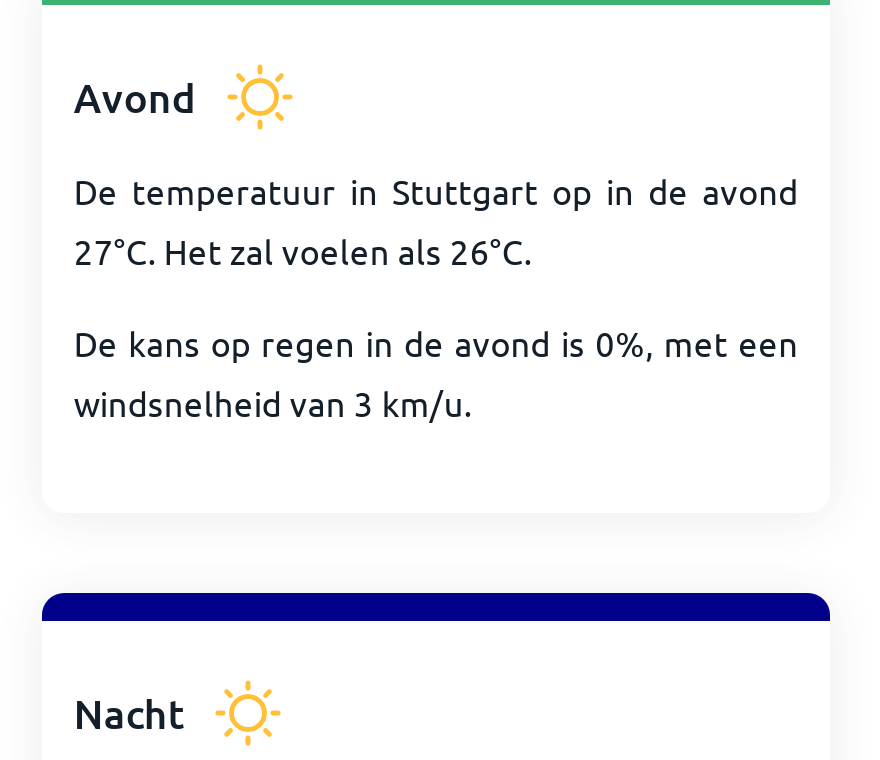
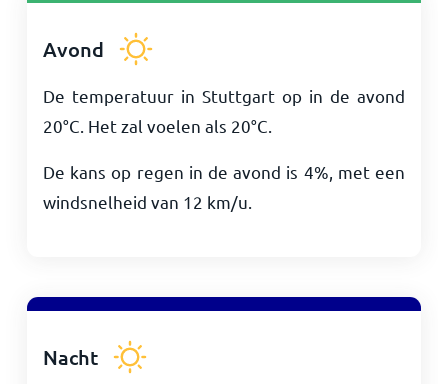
- 27°C. Het zal voelen als 26°C.
+ 20°C. Het zal voelen als 20°C.

- De kans op regen in de avond is 0%, met een
+ De kans op regen in de avond is 4%, met een

- windsnelheid van 3 km/u.
+ windsnelheid van 12 km/u.
